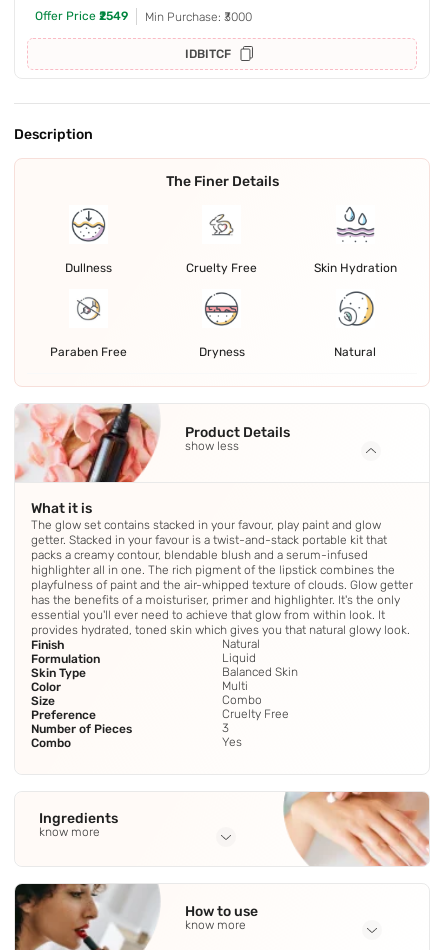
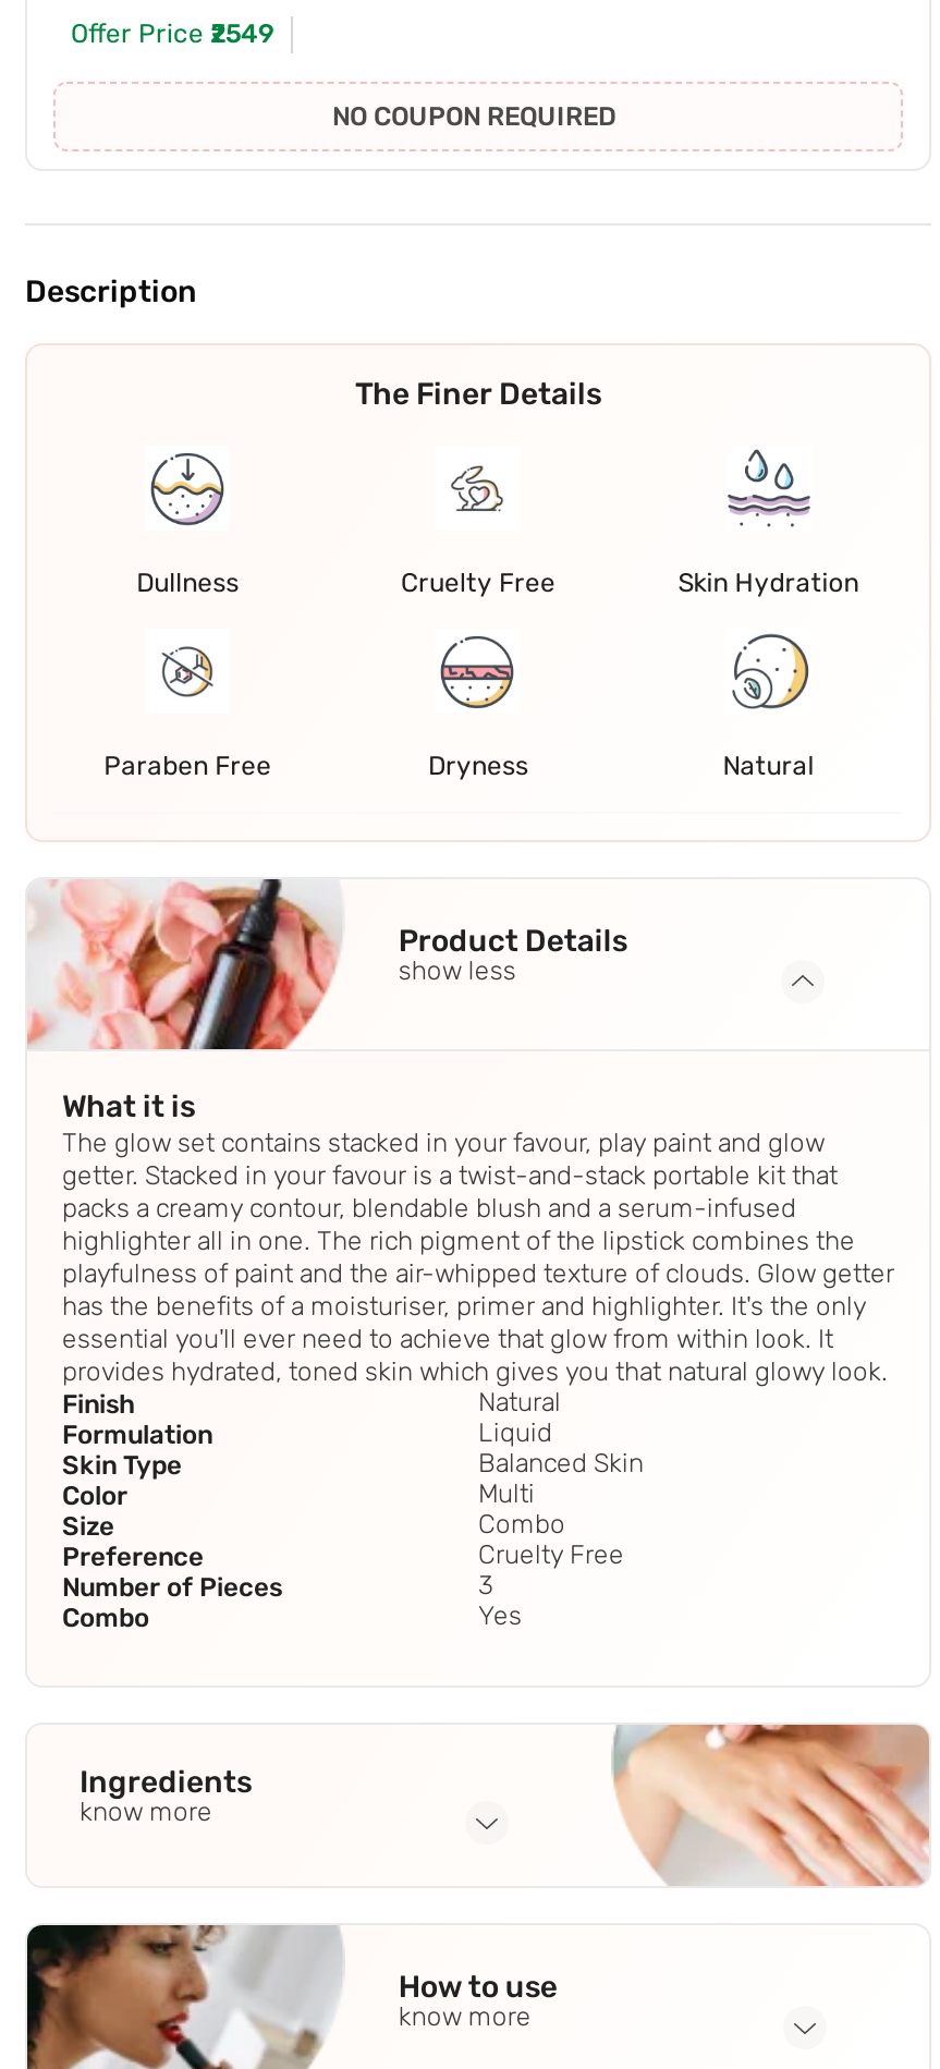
- Min Purchase: ₹3000
- IDBITCF
+ NO COUPON REQUIRED
